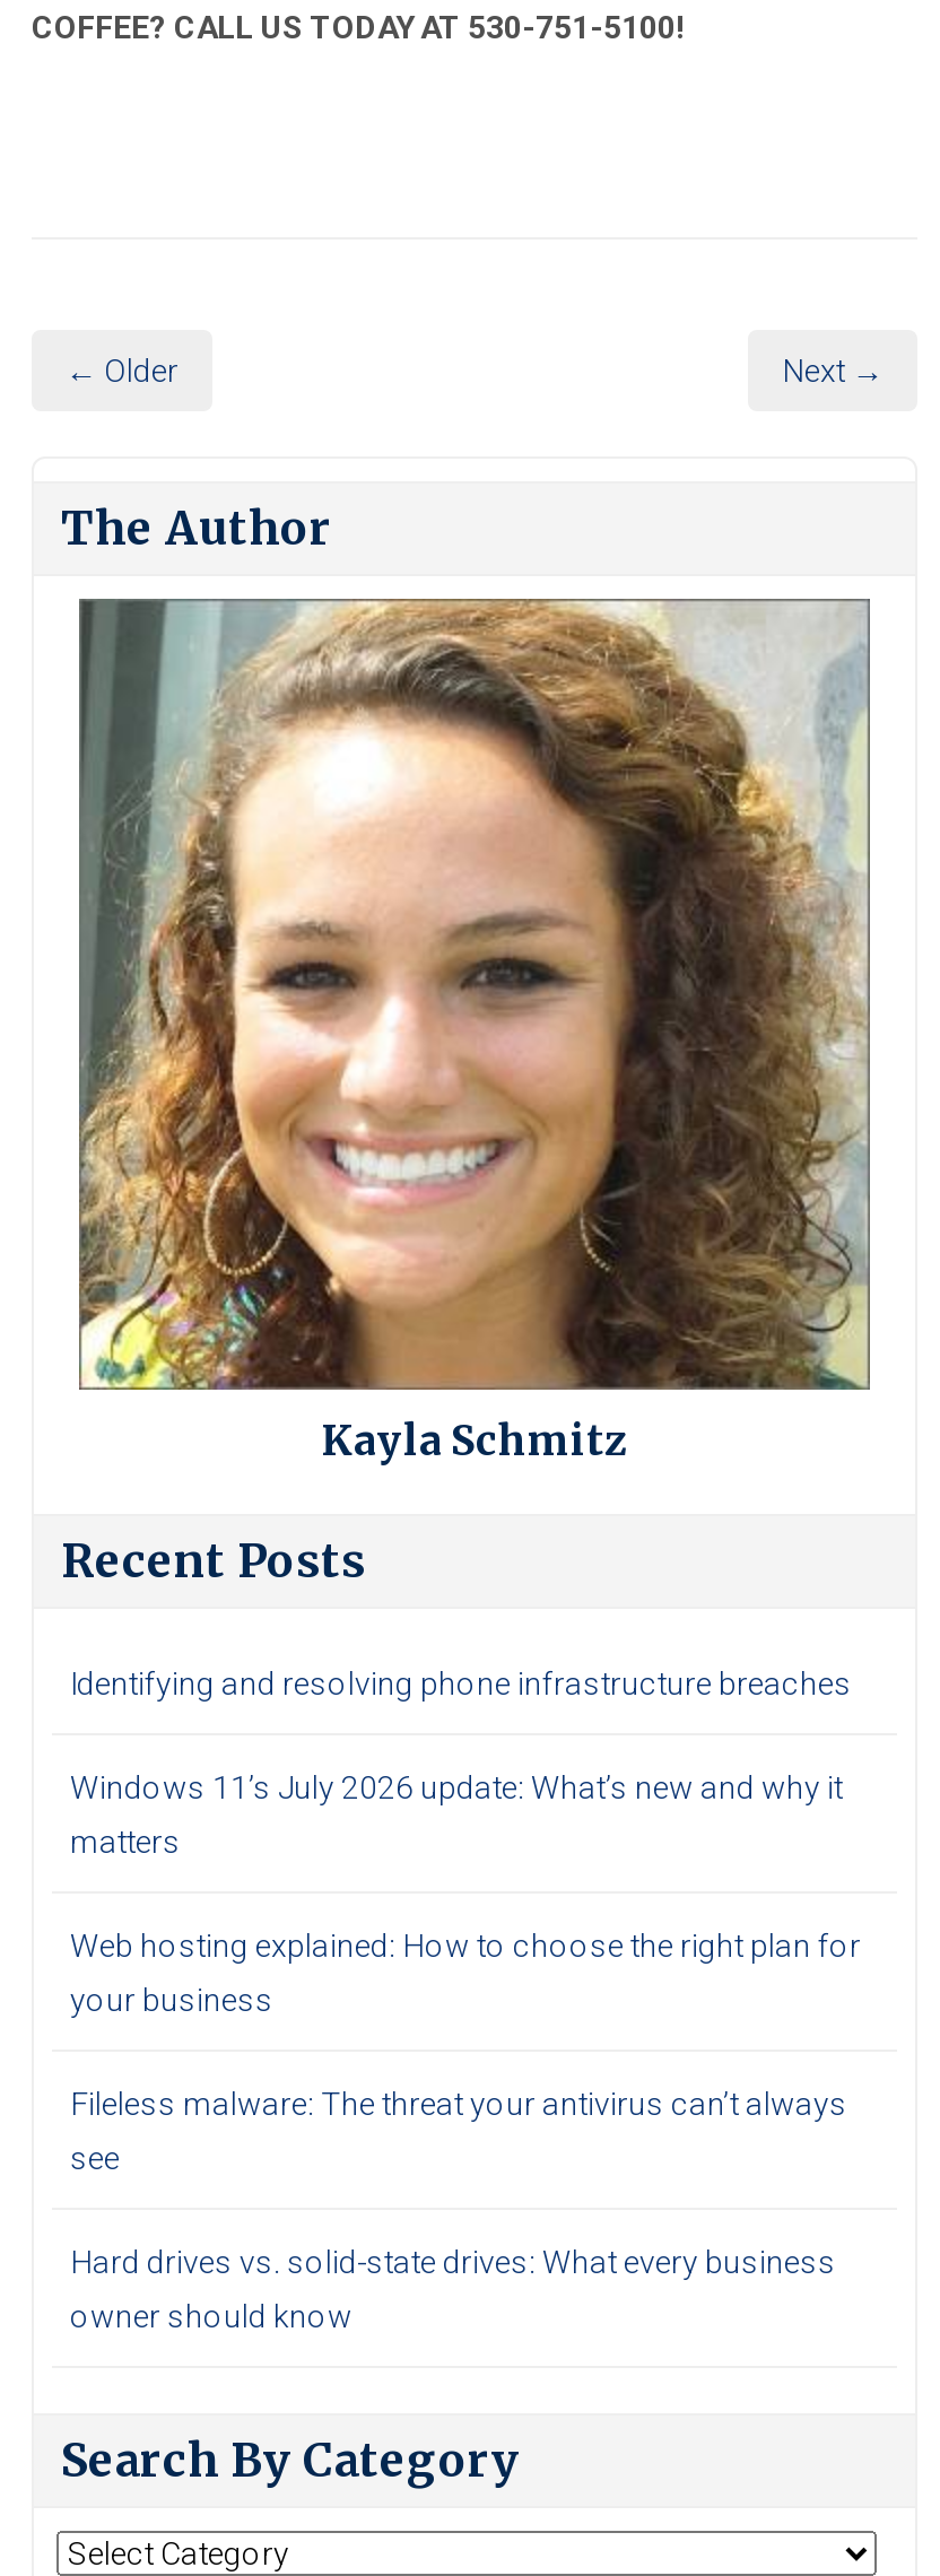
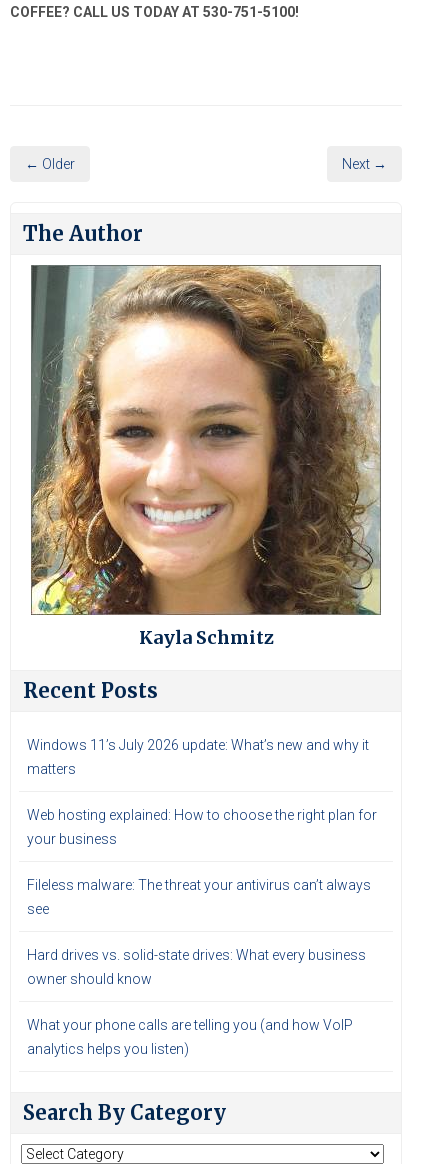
- Identifying and resolving phone infrastructure breaches

moved up: Windows 11’s July 2026 update: What’s new and why it | matters | Web hosting explained: How to choose the right plan for | your business | Fileless malware: The threat your antivirus can’t always | see | Hard drives vs. solid-state drives: What every business | owner should know

+ What your phone calls are telling you (and how VoIP
+ analytics helps you listen)
